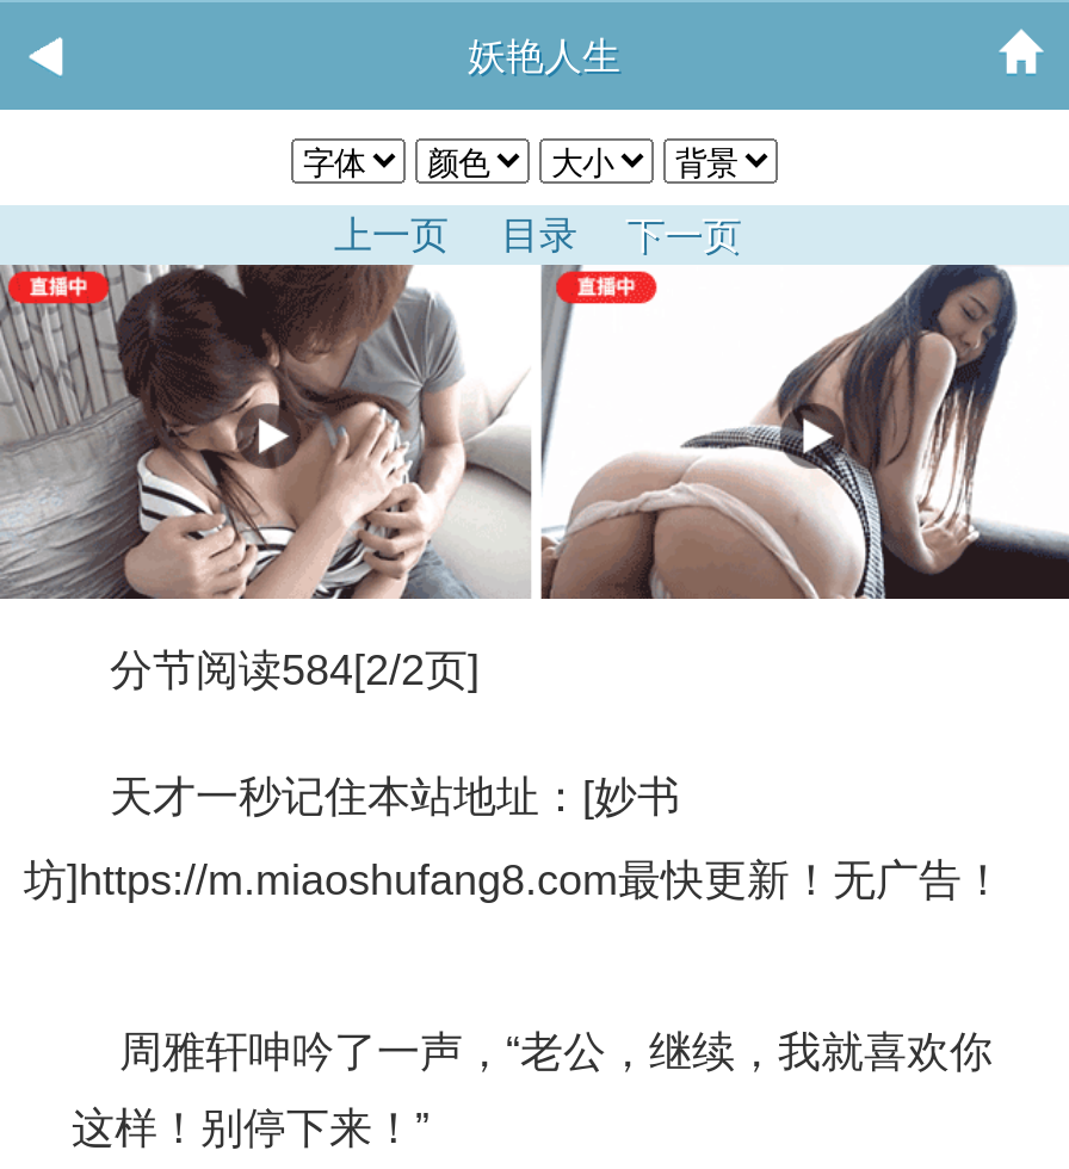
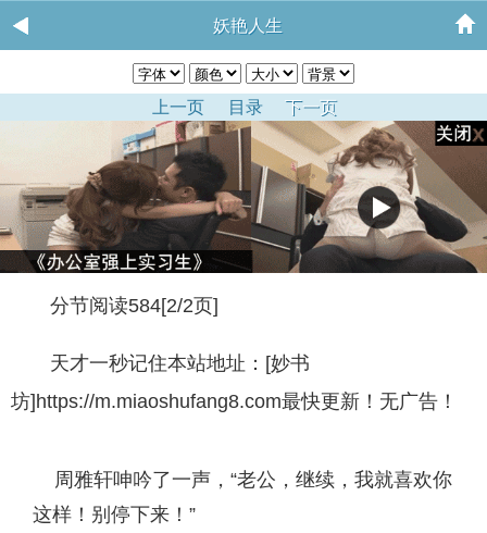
- [image]
+ [image]
